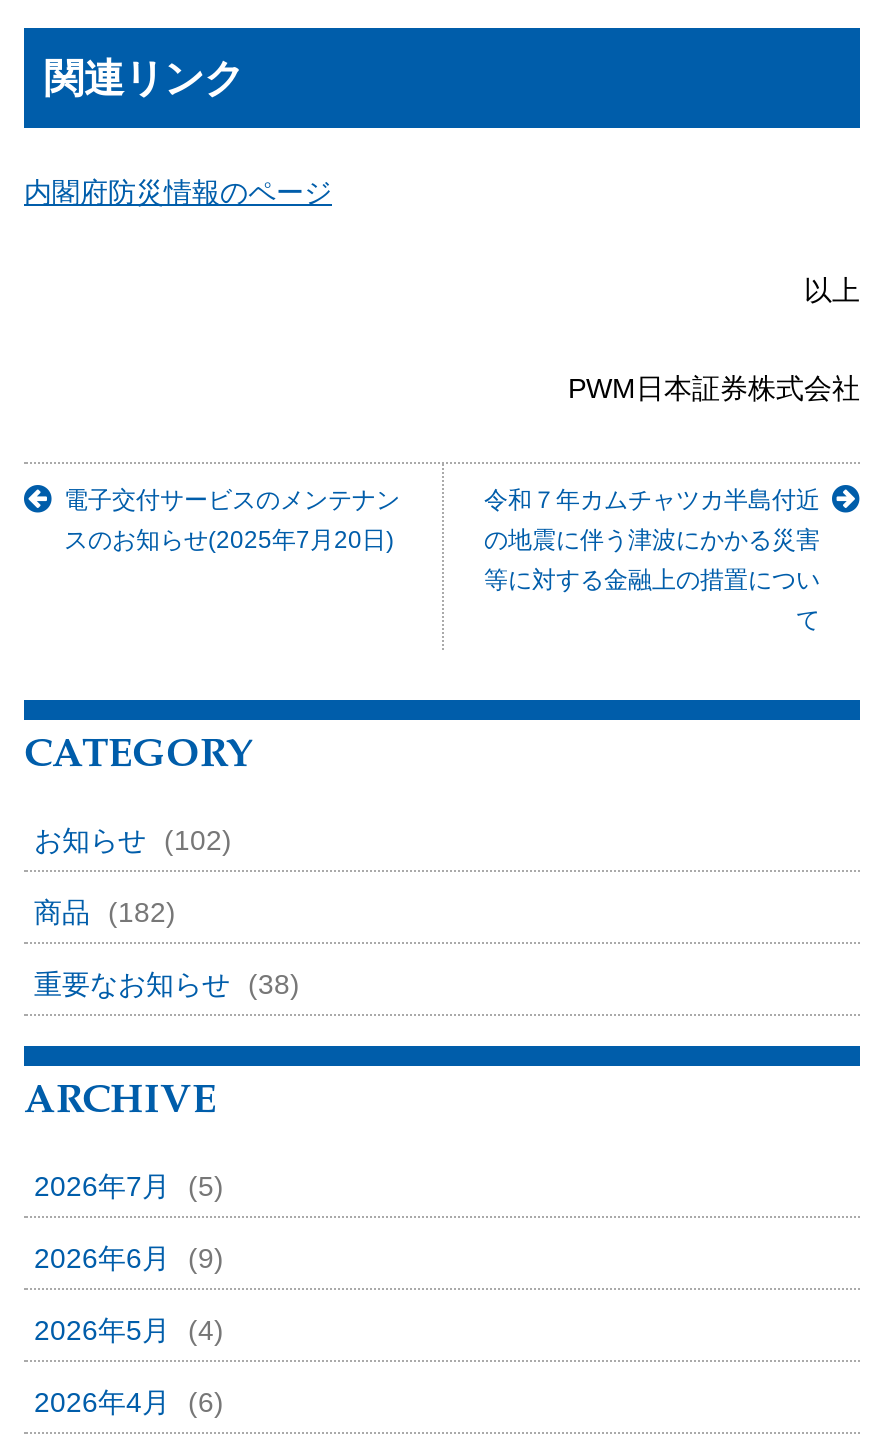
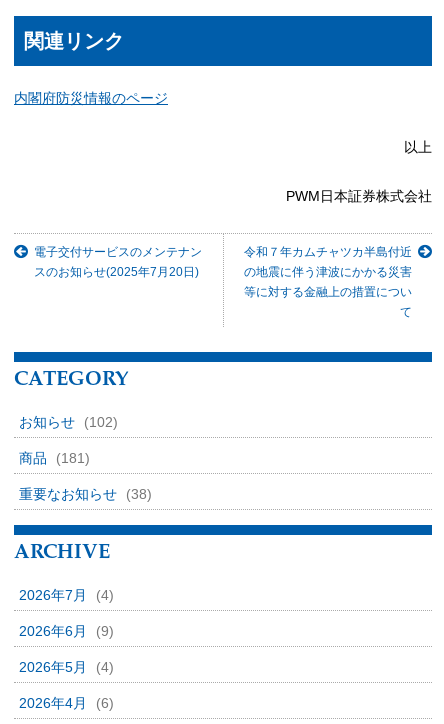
- 商品 (182)
+ 商品 (181)

- 2026年7月 (5)
+ 2026年7月 (4)
